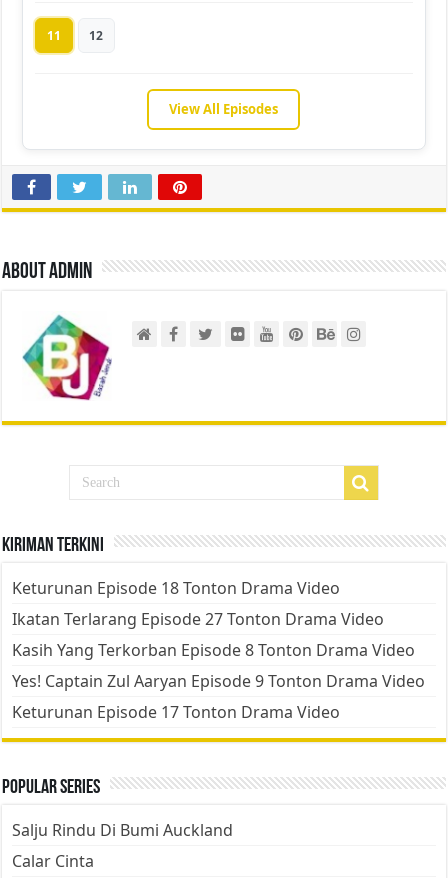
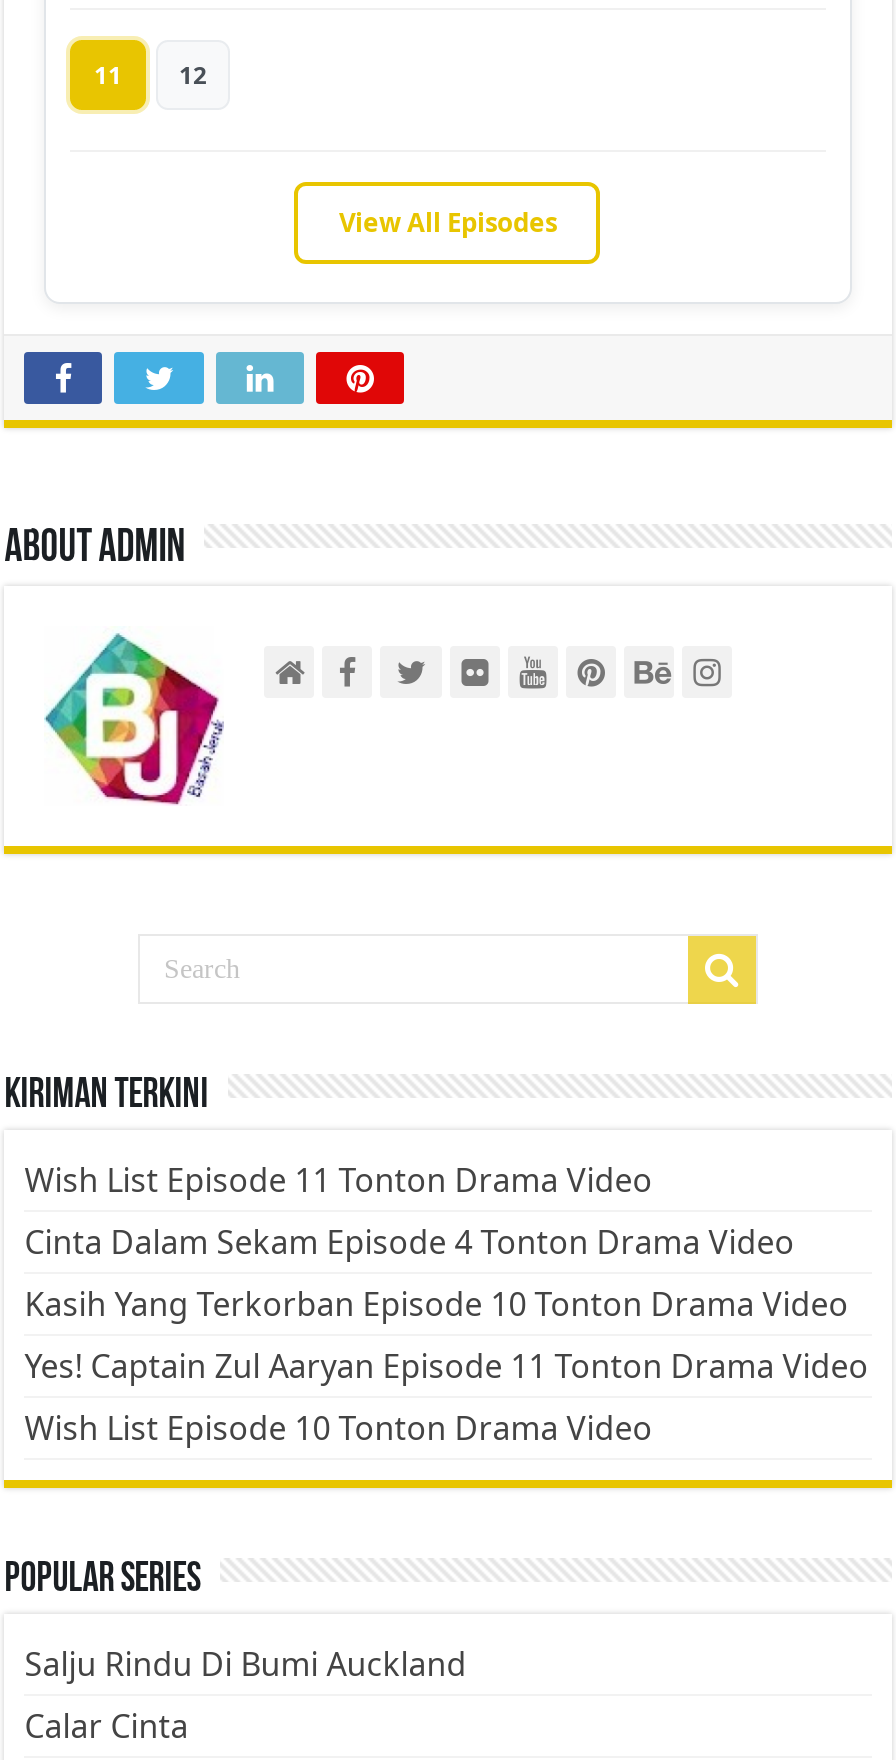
- Keturunan Episode 18 Tonton Drama Video
- Ikatan Terlarang Episode 27 Tonton Drama Video
- Kasih Yang Terkorban Episode 8 Tonton Drama Video
- Yes! Captain Zul Aaryan Episode 9 Tonton Drama Video
- Keturunan Episode 17 Tonton Drama Video
+ Wish List Episode 11 Tonton Drama Video
+ Cinta Dalam Sekam Episode 4 Tonton Drama Video
+ Kasih Yang Terkorban Episode 10 Tonton Drama Video
+ Yes! Captain Zul Aaryan Episode 11 Tonton Drama Video
+ Wish List Episode 10 Tonton Drama Video
